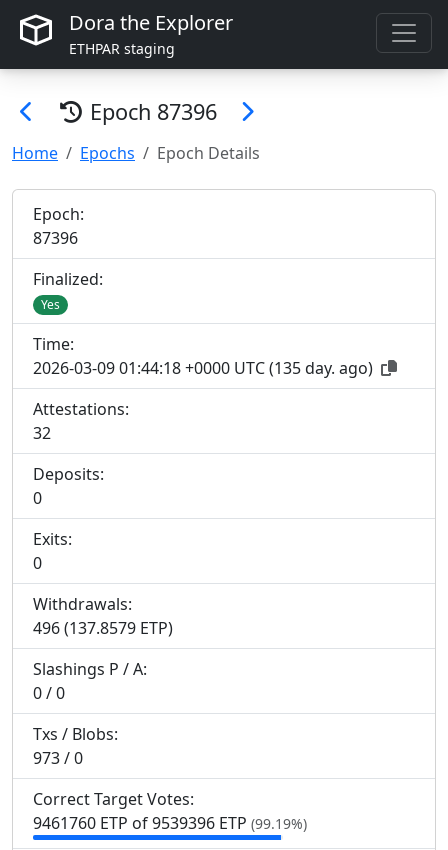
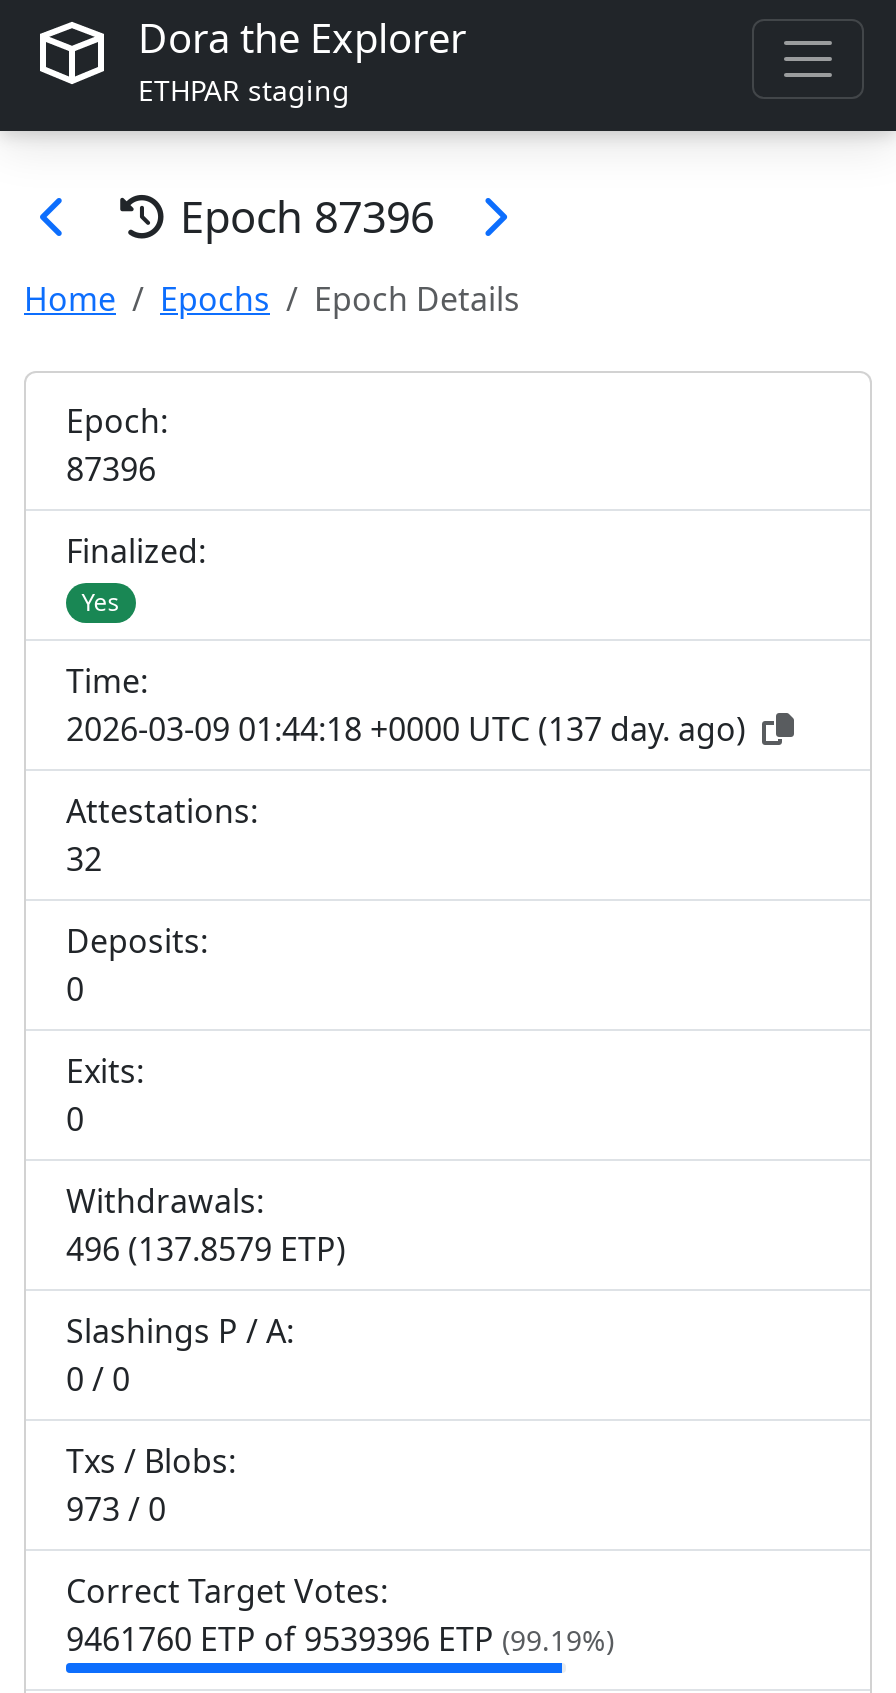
- 2026-03-09 01:44:18 +0000 UTC (135 day. ago)
+ 2026-03-09 01:44:18 +0000 UTC (137 day. ago)
